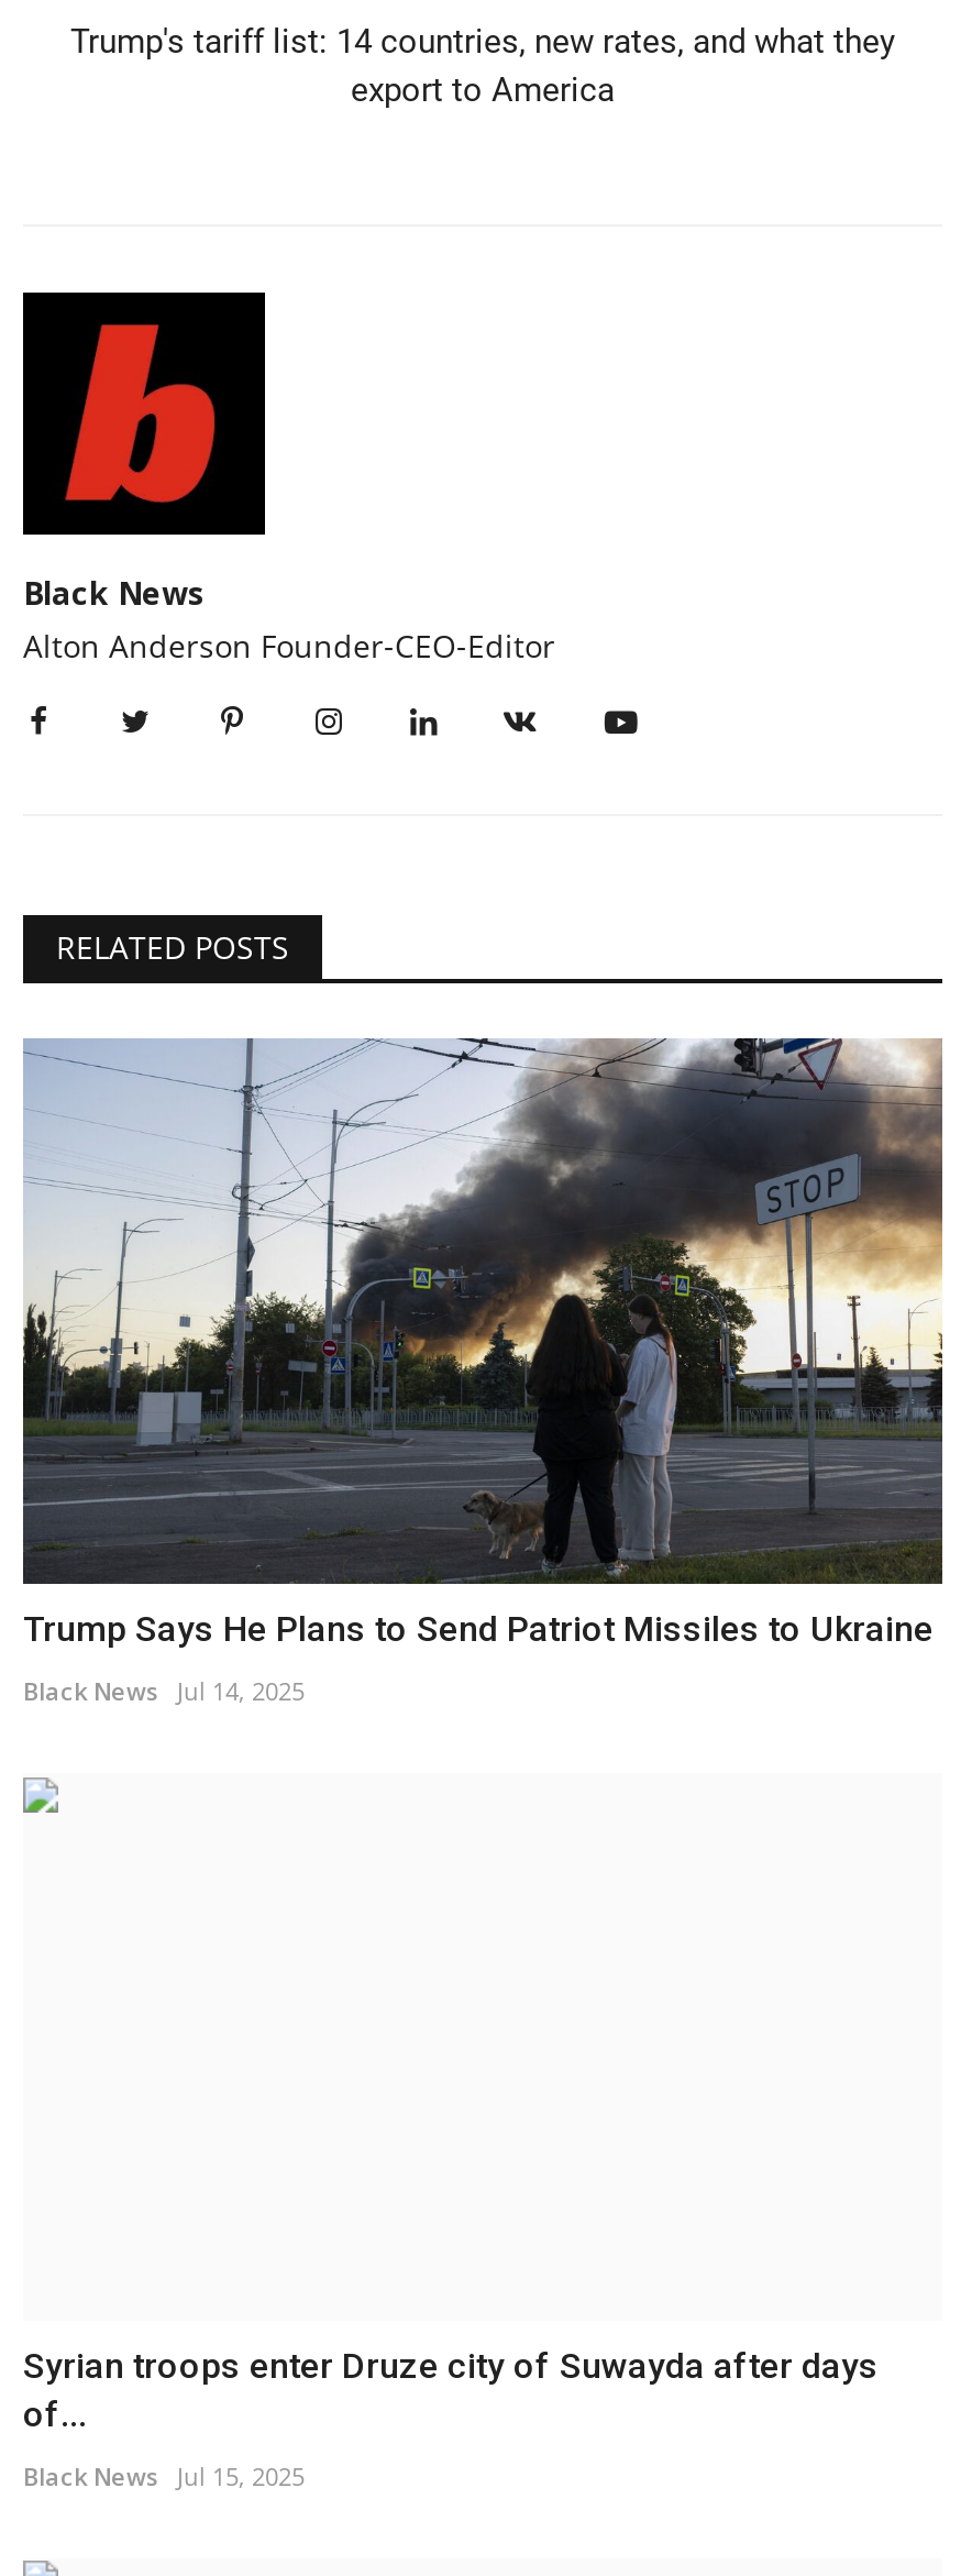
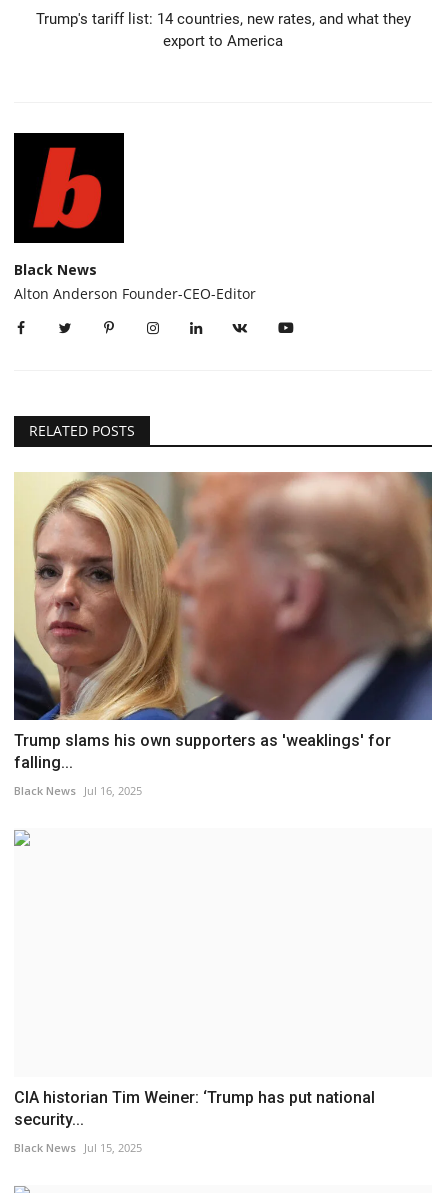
- [image]
- Trump Says He Plans to Send Patriot Missiles to Ukraine
+ [image]
+ Trump slams his own supporters as 'weaklings' for
+ falling...

- Black News Jul 14, 2025
+ Black News Jul 16, 2025

- Syrian troops enter Druze city of Suwayda after days
- of...
+ CIA historian Tim Weiner: ‘Trump has put national
+ security...
